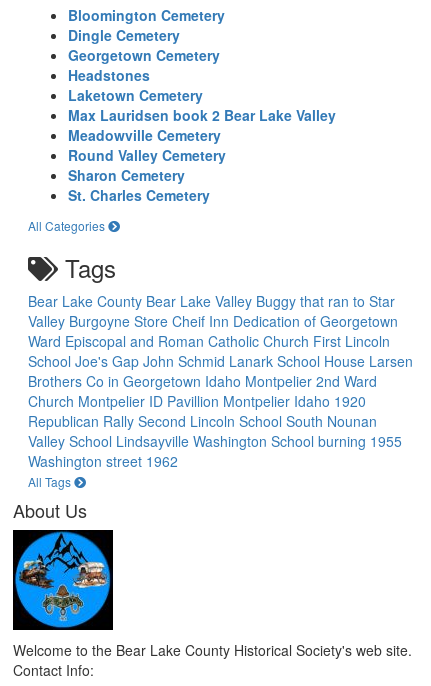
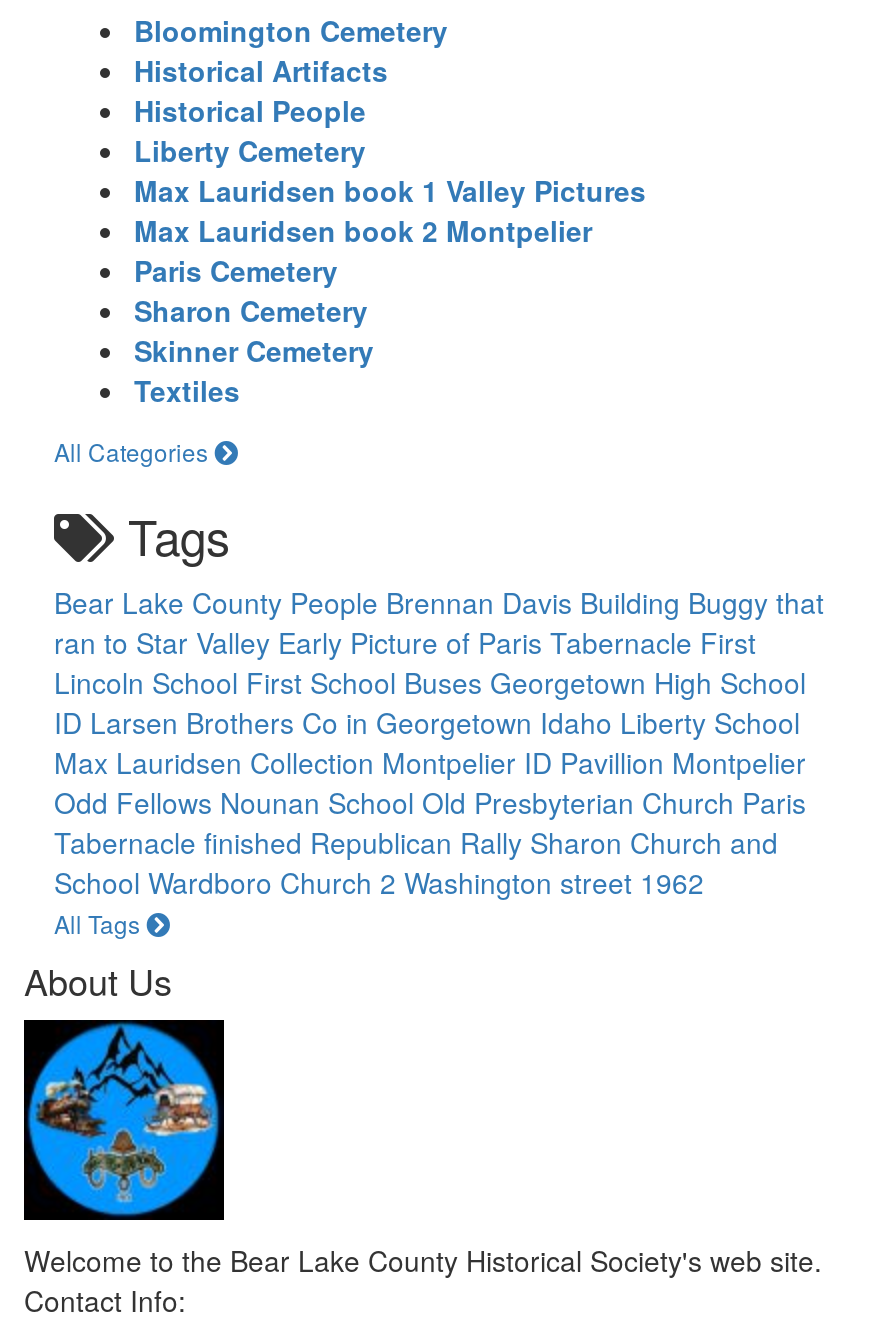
- Dingle Cemetery
- Georgetown Cemetery
- Headstones
- Laketown Cemetery
- Max Lauridsen book 2 Bear Lake Valley
- Meadowville Cemetery
- Round Valley Cemetery
+ Historical Artifacts
+ Historical People
+ Liberty Cemetery
+ Max Lauridsen book 1 Valley Pictures
+ Max Lauridsen book 2 Montpelier
+ Paris Cemetery

- St. Charles Cemetery
+ Skinner Cemetery
+ Textiles

- Bear Lake County Bear Lake Valley Buggy that ran to Star
- Valley Burgoyne Store Cheif Inn Dedication of Georgetown
- Ward Episcopal and Roman Catholic Church First Lincoln
- School Joe's Gap John Schmid Lanark School House Larsen
- Brothers Co in Georgetown Idaho Montpelier 2nd Ward
- Church Montpelier ID Pavillion Montpelier Idaho 1920
- Republican Rally Second Lincoln School South Nounan
- Valley School Lindsayville Washington School burning 1955
- Washington street 1962
+ Bear Lake County People Brennan Davis Building Buggy that
+ ran to Star Valley Early Picture of Paris Tabernacle First
+ Lincoln School First School Buses Georgetown High School
+ ID Larsen Brothers Co in Georgetown Idaho Liberty School
+ Max Lauridsen Collection Montpelier ID Pavillion Montpelier
+ Odd Fellows Nounan School Old Presbyterian Church Paris
+ Tabernacle finished Republican Rally Sharon Church and
+ School Wardboro Church 2 Washington street 1962
